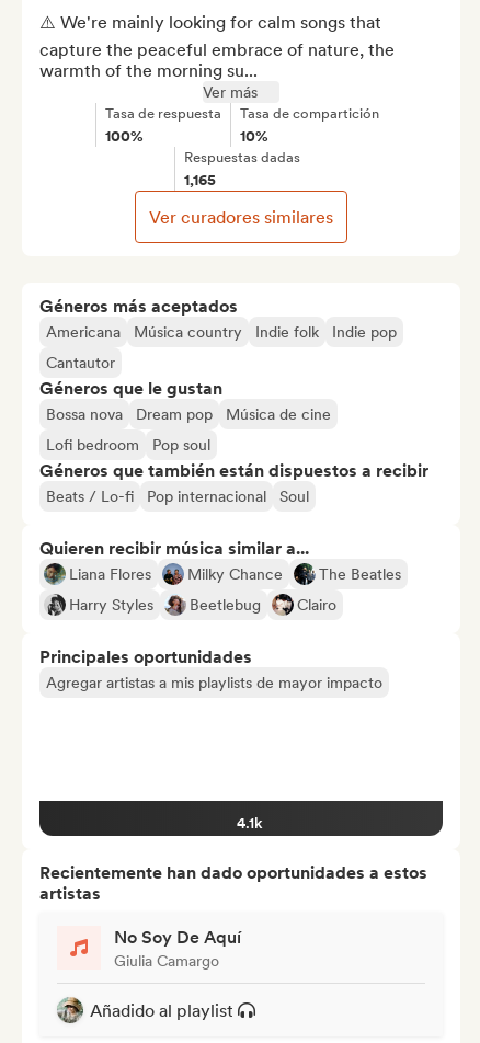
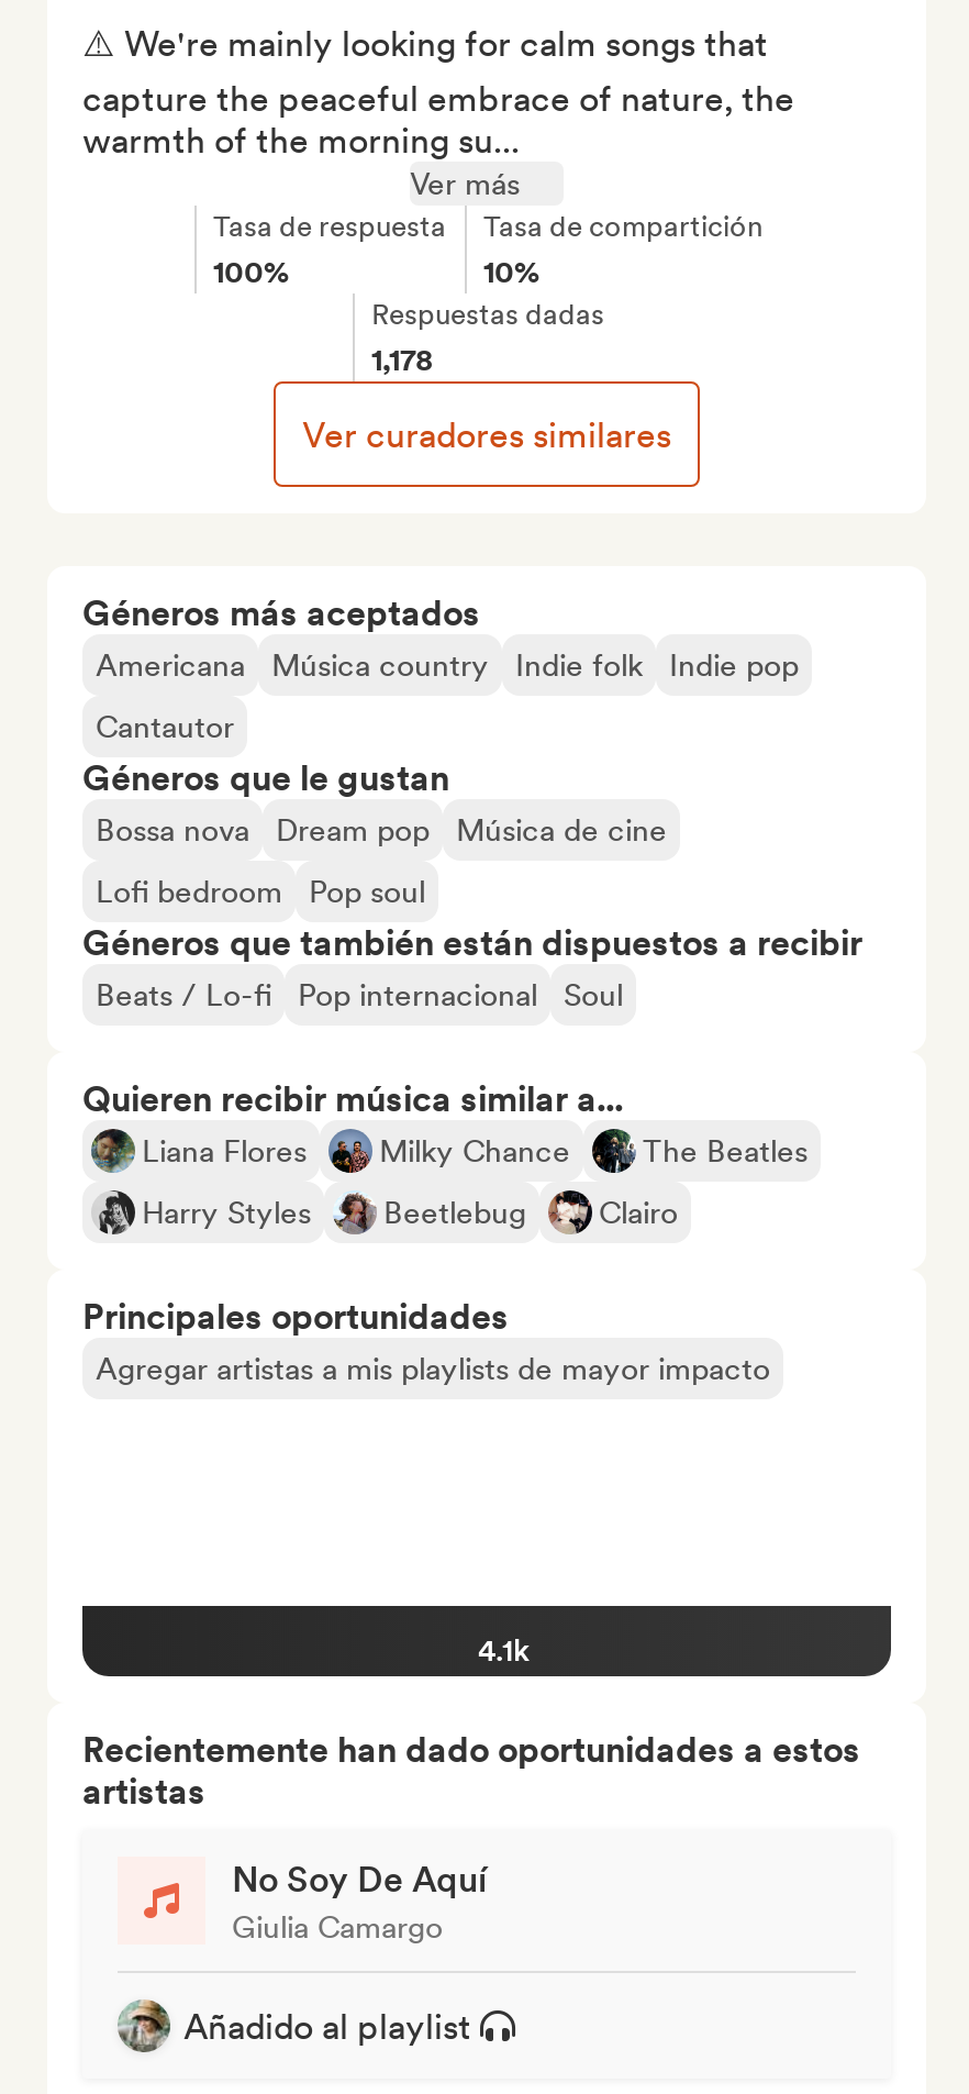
- 1,165
+ 1,178
